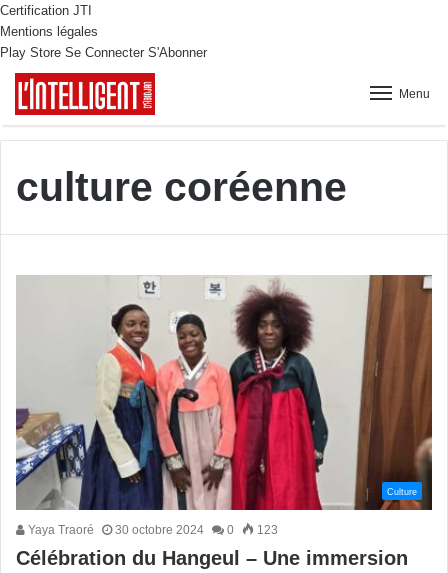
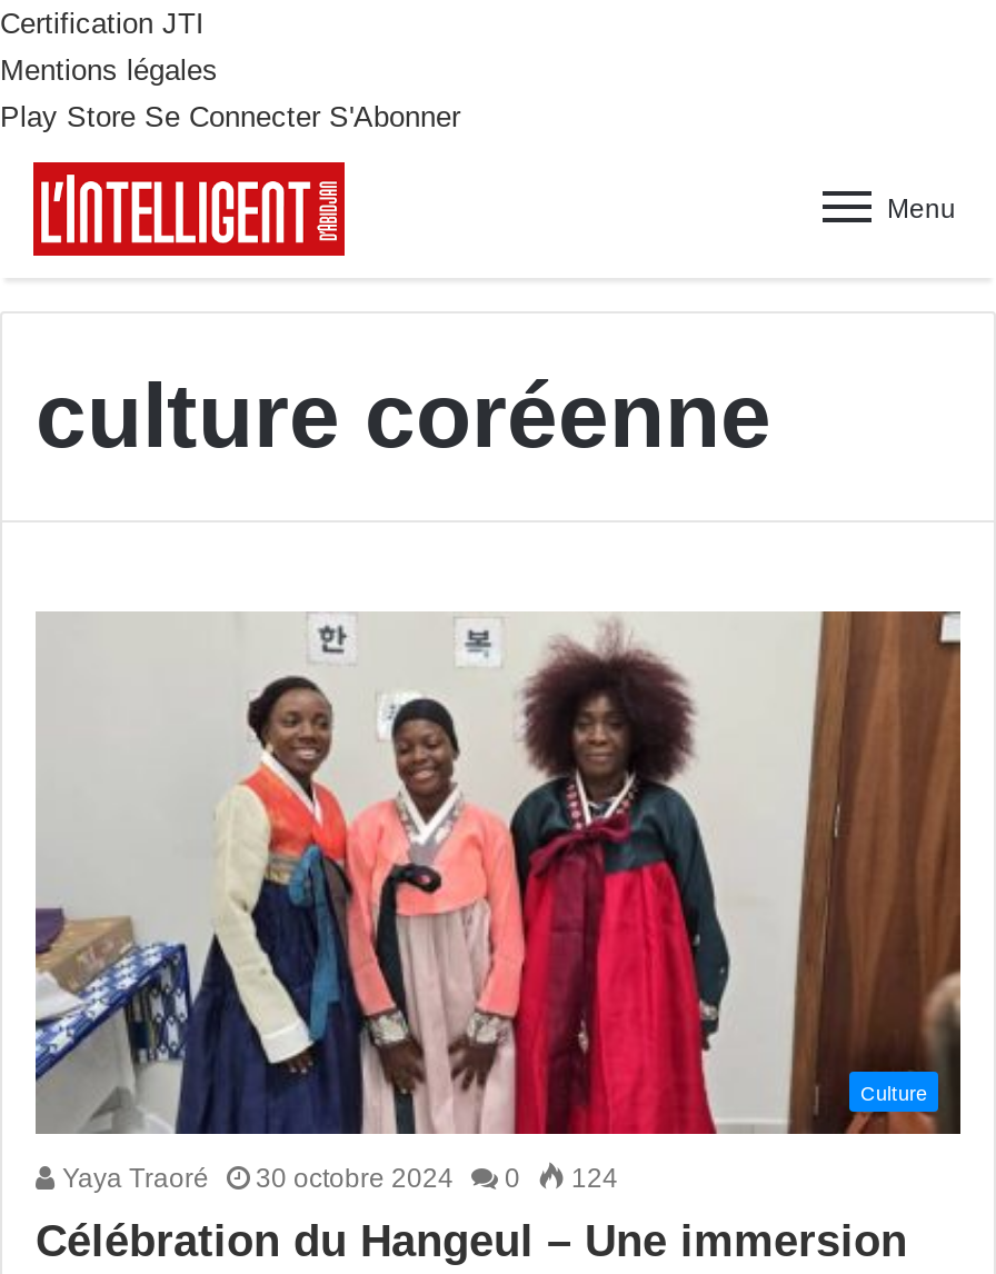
- Yaya Traoré 30 octobre 2024 0 123
+ Yaya Traoré 30 octobre 2024 0 124
